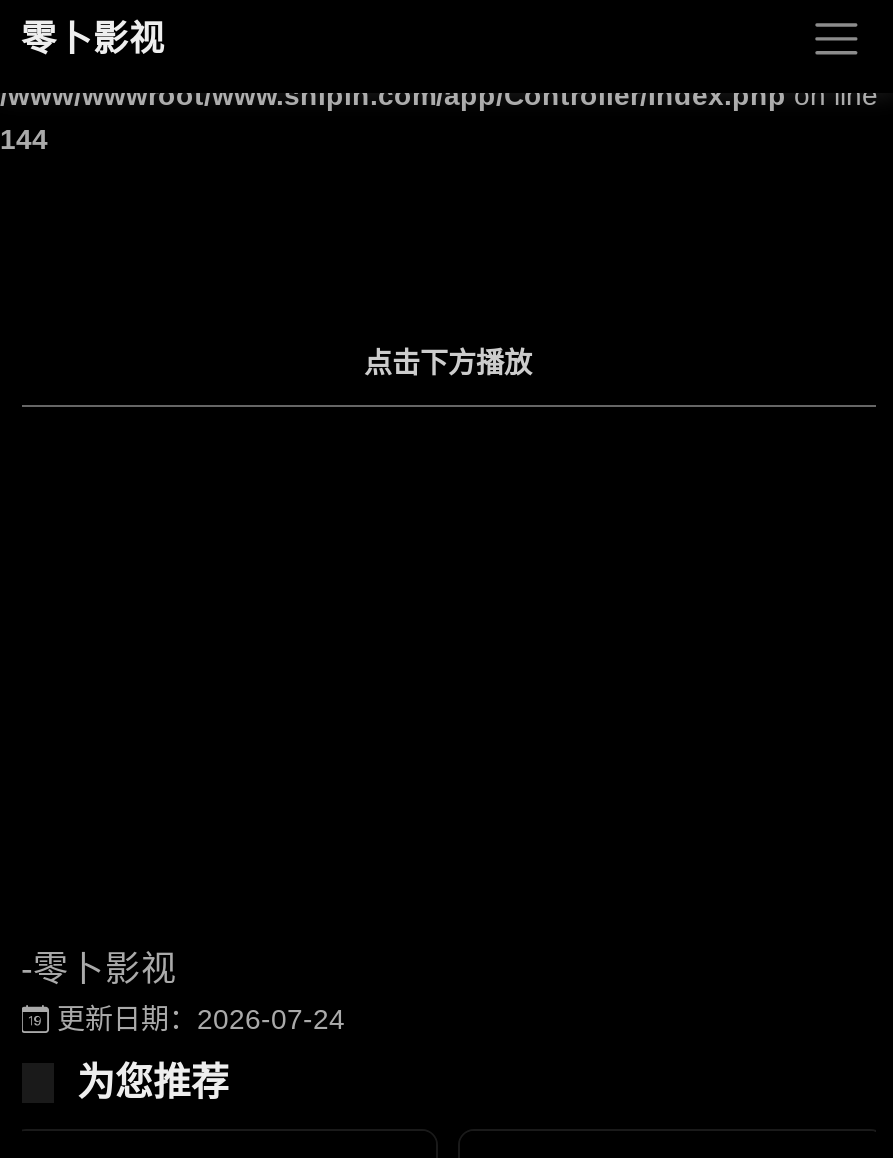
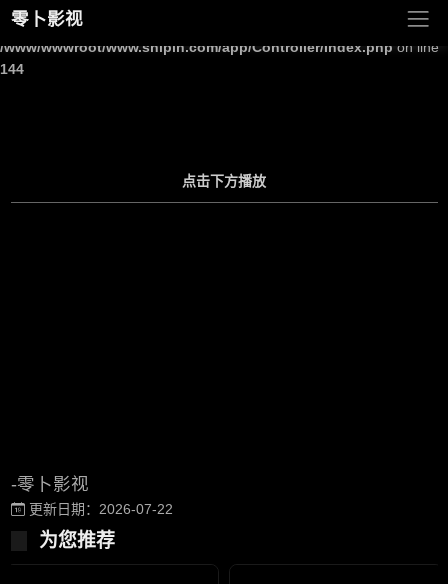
- 更新日期：2026-07-24
+ 更新日期：2026-07-22
